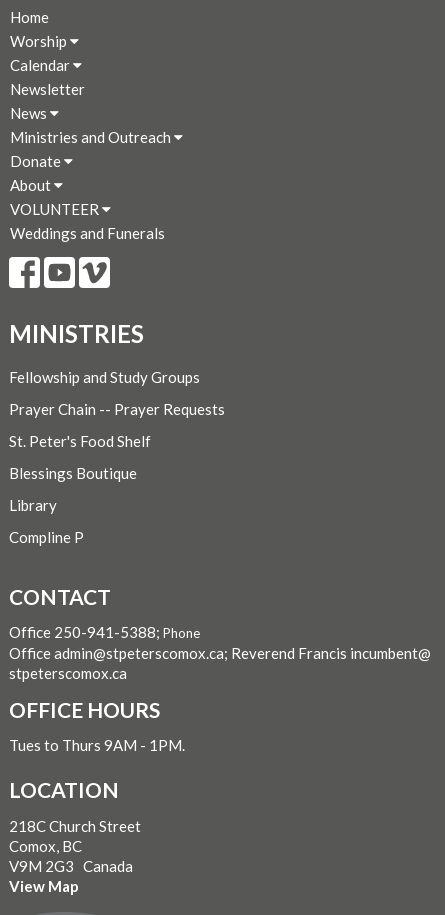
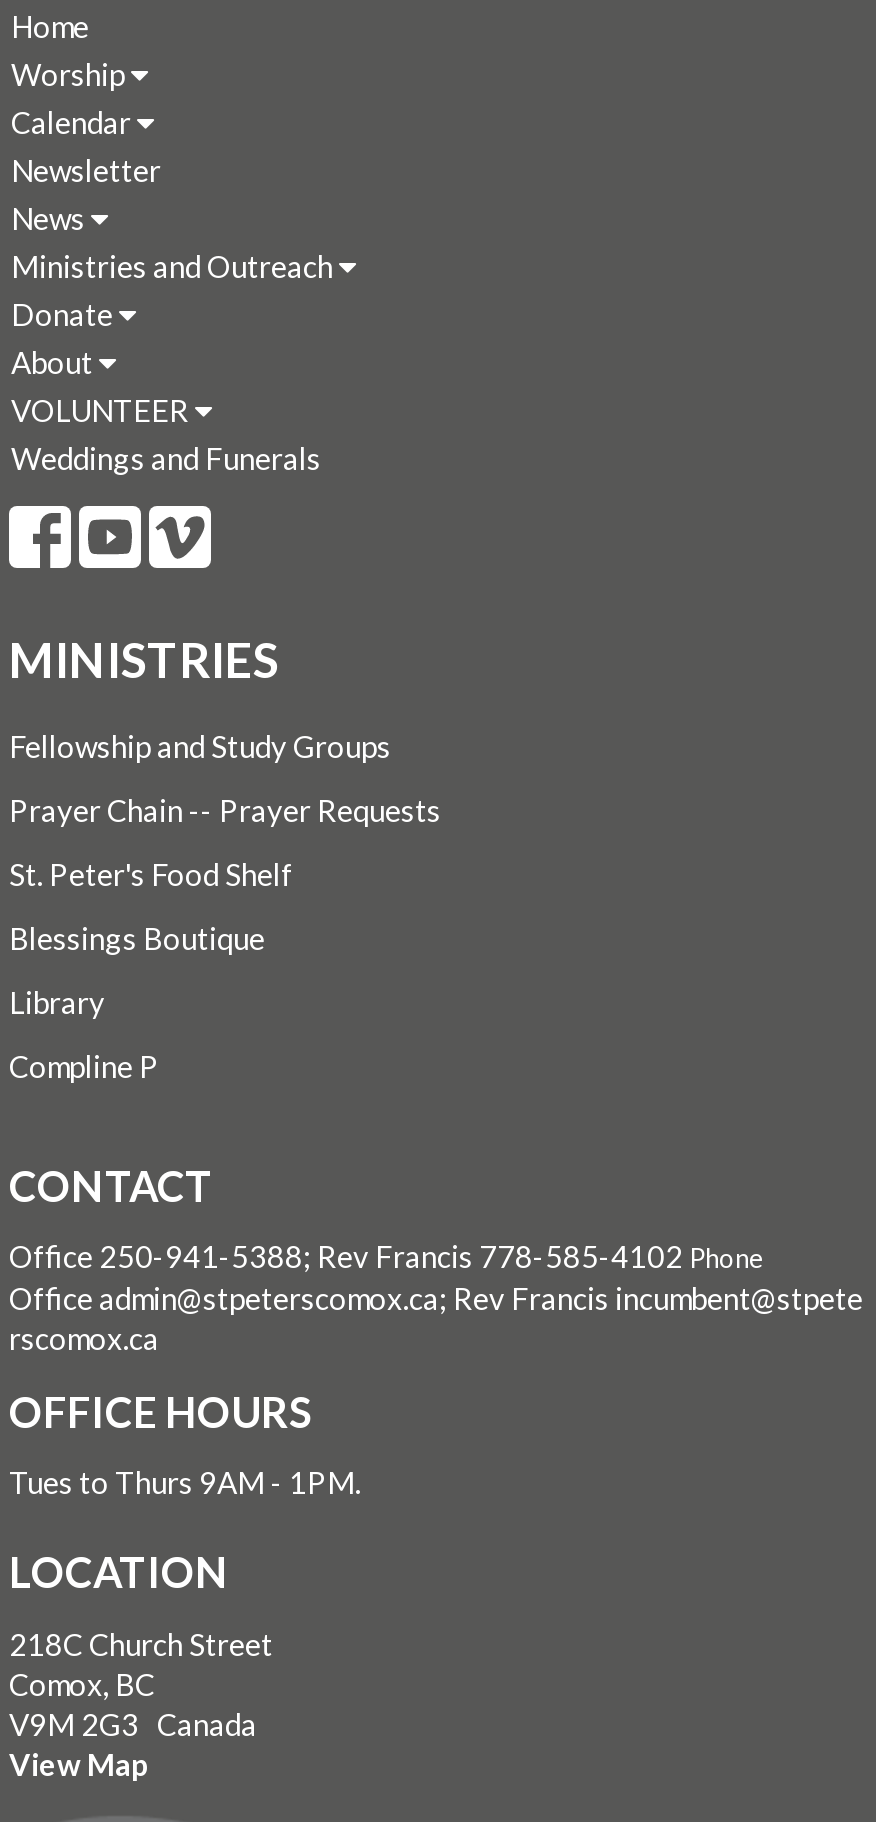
- Office 250-941-5388; Phone
- Office admin@stpeterscomox.ca; Reverend Francis incumbent@
- stpeterscomox.ca
+ Office 250-941-5388; Rev Francis 778-585-4102 Phone
+ Office admin@stpeterscomox.ca; Rev Francis incumbent@stpete
+ rscomox.ca
